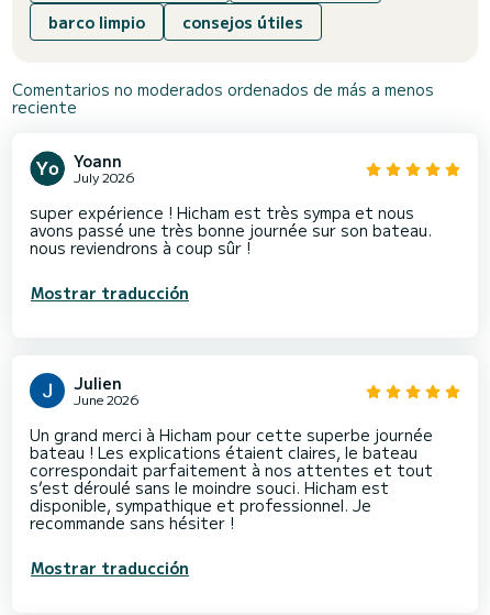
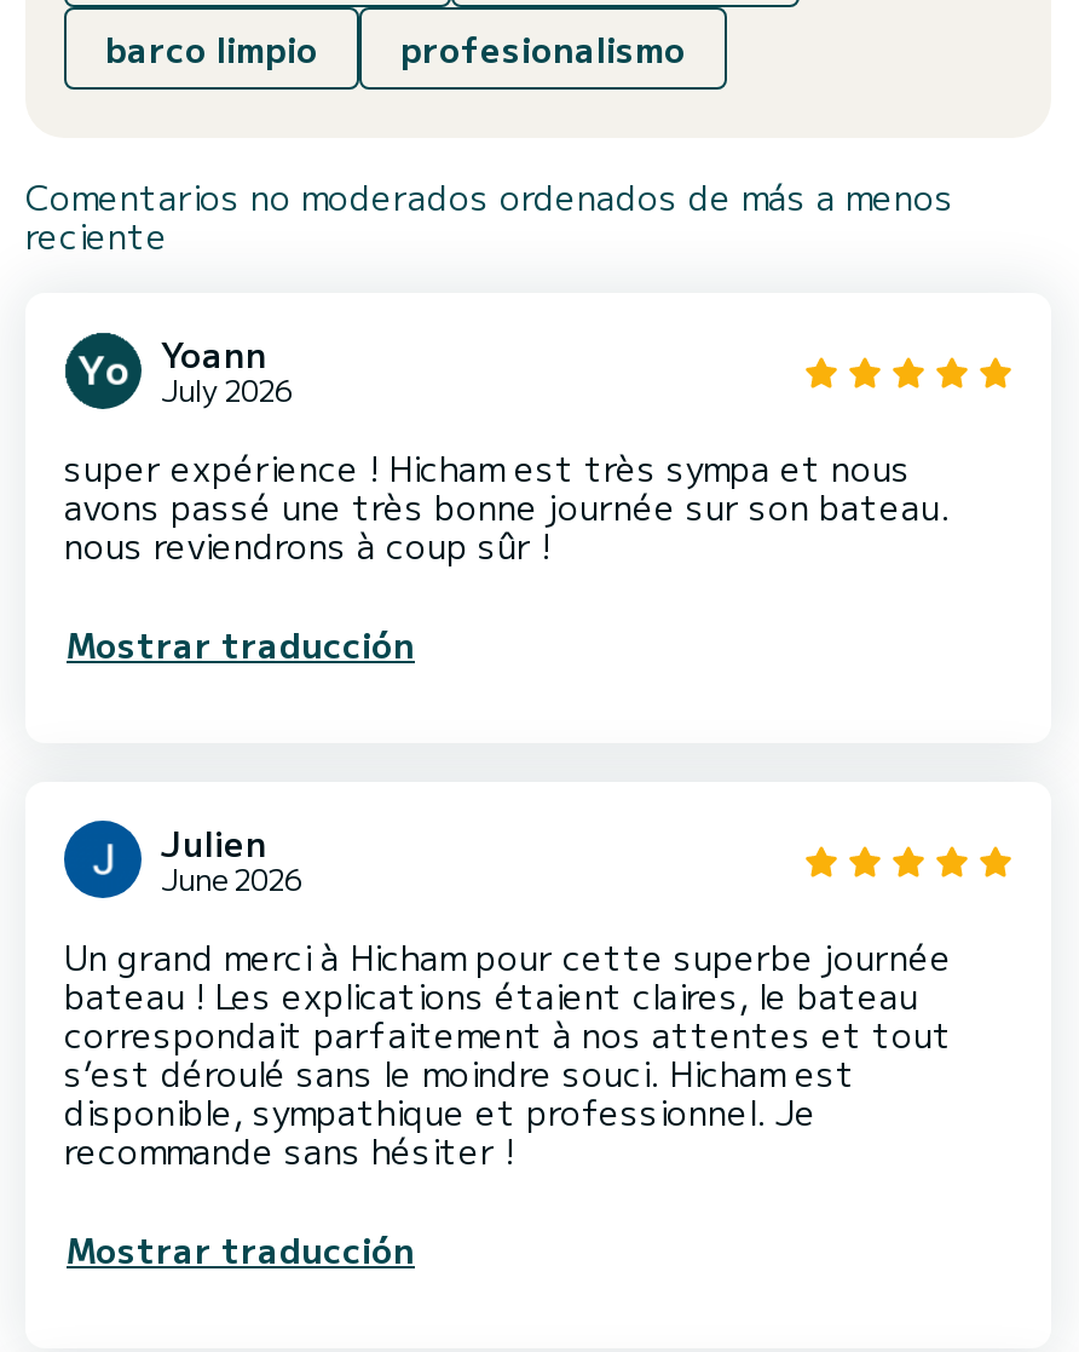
- consejos útiles
+ profesionalismo
